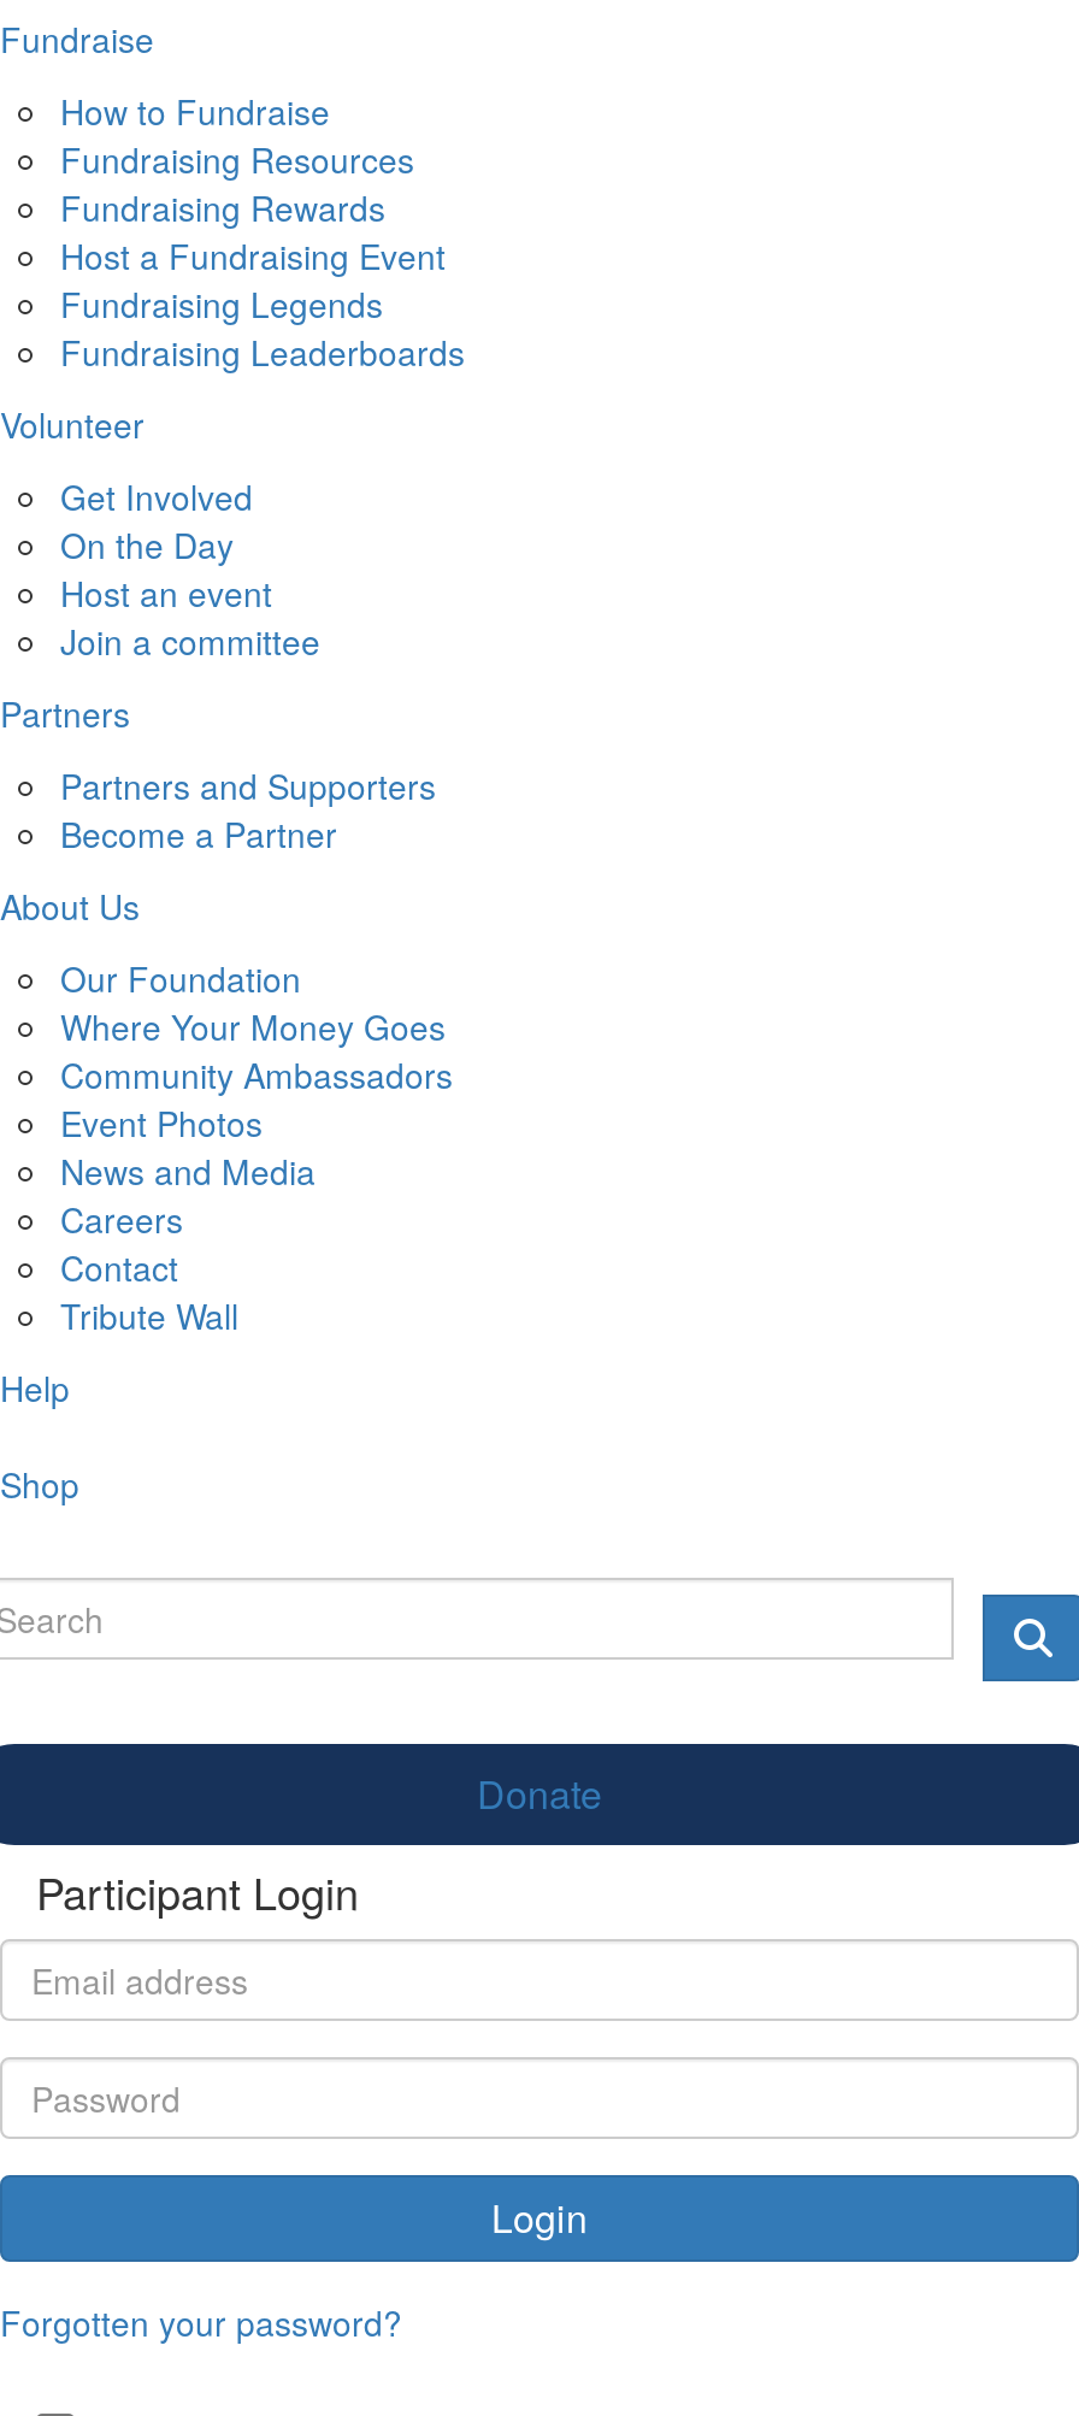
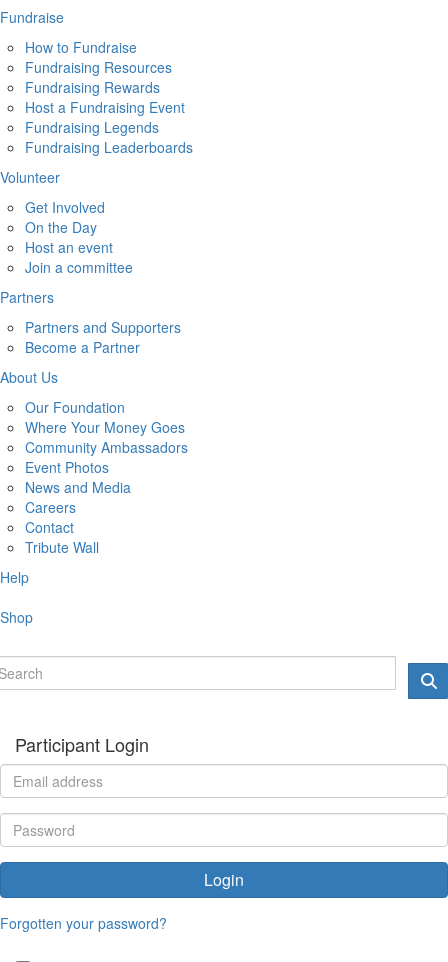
- Donate
